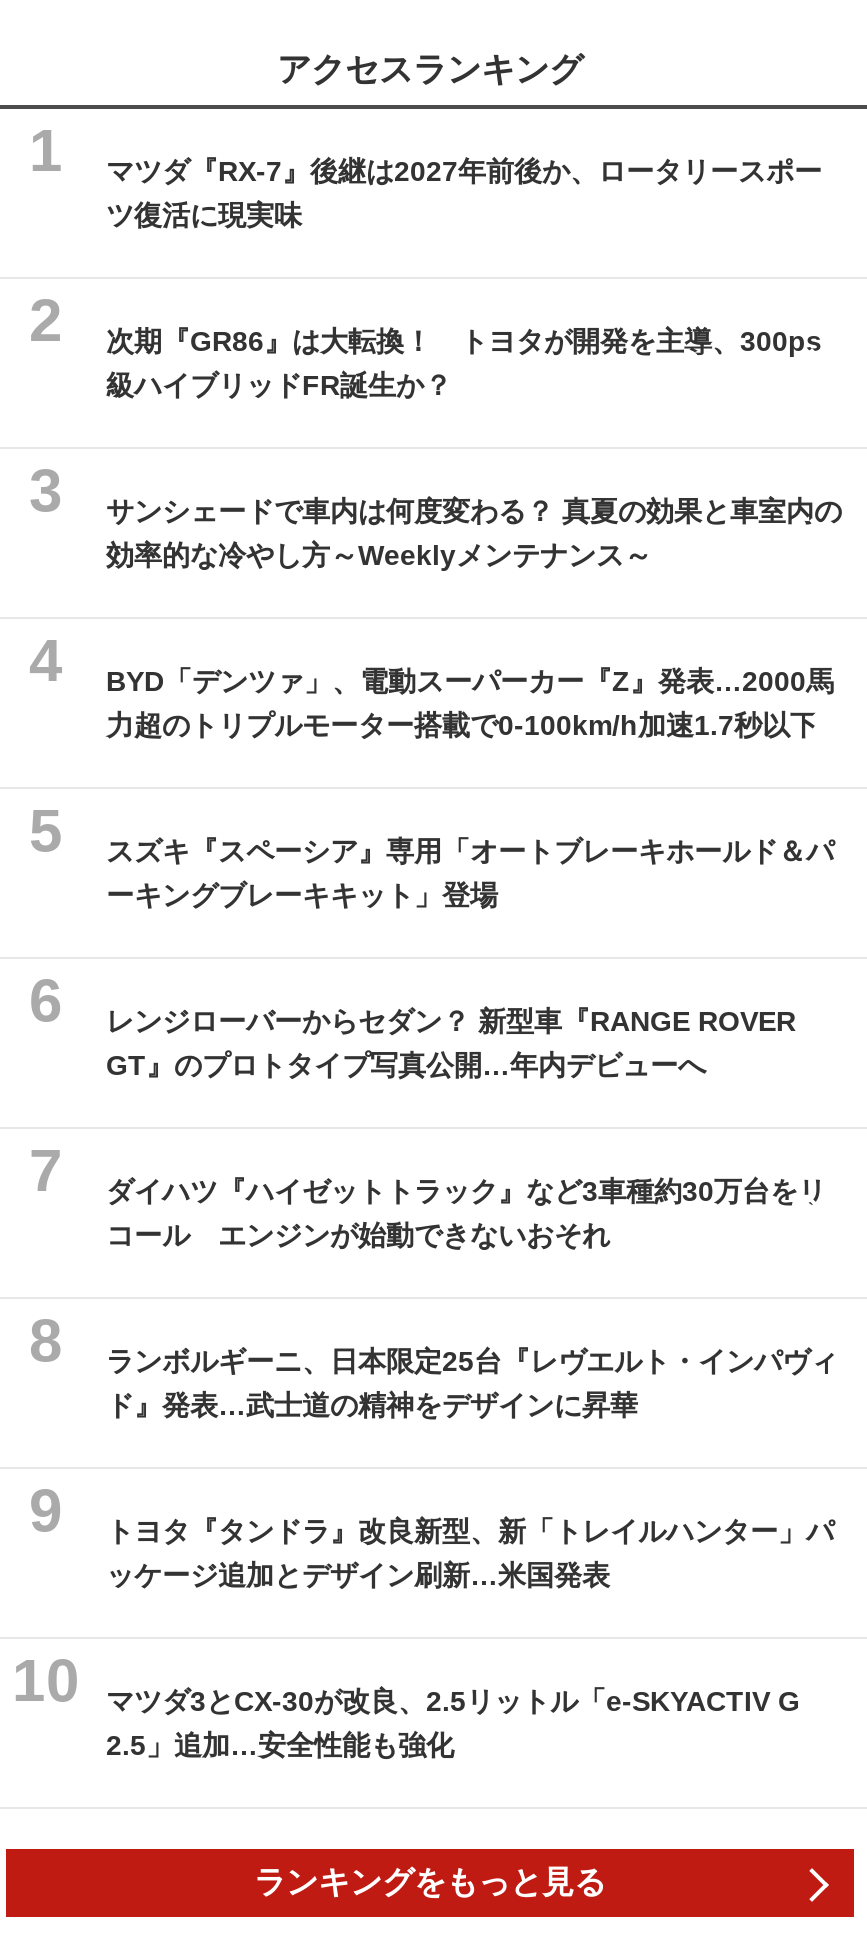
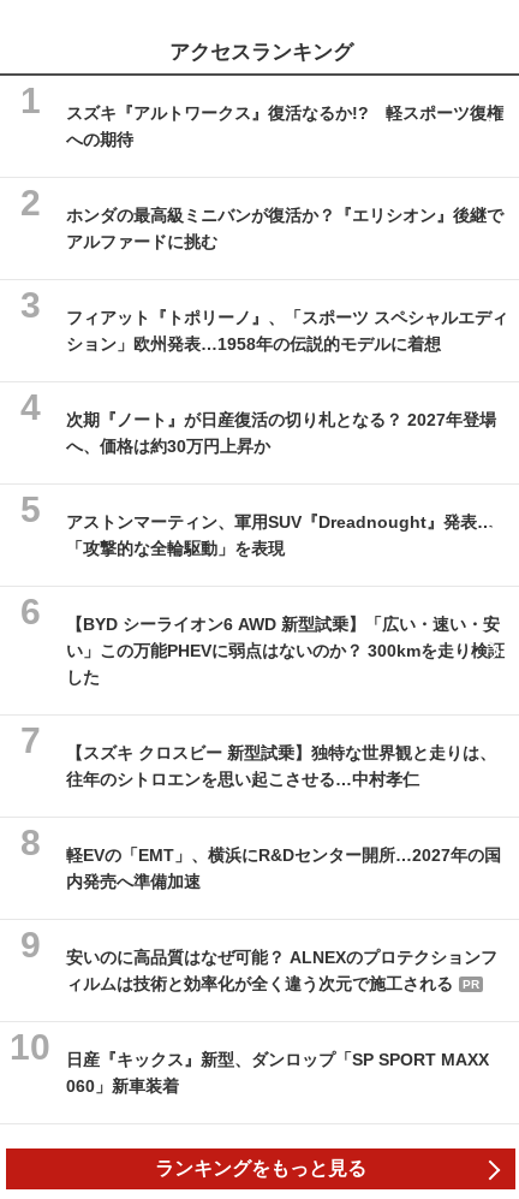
- マツダ『RX-7』後継は2027年前後か、ロータリースポー
- ツ復活に現実味
+ スズキ『アルトワークス』復活なるか!? 軽スポーツ復権
+ への期待

- 次期『GR86』は大転換！ トヨタが開発を主導、300ps
- 級ハイブリッドFR誕生か？
+ ホンダの最高級ミニバンが復活か？『エリシオン』後継で
+ アルファードに挑む

- サンシェードで車内は何度変わる？ 真夏の効果と車室内の
- 効率的な冷やし方～Weeklyメンテナンス～
+ フィアット『トポリーノ』、「スポーツ スペシャルエディ
+ ション」欧州発表…1958年の伝説的モデルに着想

- BYD「デンツァ」、電動スーパーカー『Z』発表…2000馬
- 力超のトリプルモーター搭載で0-100km/h加速1.7秒以下
+ 次期『ノート』が日産復活の切り札となる？ 2027年登場
+ へ、価格は約30万円上昇か

- スズキ『スペーシア』専用「オートブレーキホールド＆パ
- ーキングブレーキキット」登場
+ アストンマーティン、軍用SUV『Dreadnought』発表…
+ 「攻撃的な全輪駆動」を表現

- レンジローバーからセダン？ 新型車『RANGE ROVER
- GT』のプロトタイプ写真公開…年内デビューへ
+ 【BYD シーライオン6 AWD 新型試乗】「広い・速い・安
+ い」この万能PHEVに弱点はないのか？ 300kmを走り検証
+ した

- ダイハツ『ハイゼットトラック』など3車種約30万台をリ
- コール エンジンが始動できないおそれ
+ 【スズキ クロスビー 新型試乗】独特な世界観と走りは、
+ 往年のシトロエンを思い起こさせる…中村孝仁

- ランボルギーニ、日本限定25台『レヴエルト・インパヴィ
- ド』発表…武士道の精神をデザインに昇華
+ 軽EVの「EMT」、横浜にR&Dセンター開所…2027年の国
+ 内発売へ準備加速

- トヨタ『タンドラ』改良新型、新「トレイルハンター」パ
- ッケージ追加とデザイン刷新…米国発表
+ 安いのに高品質はなぜ可能？ ALNEXのプロテクションフ
+ ィルムは技術と効率化が全く違う次元で施工される
+ PR

- マツダ3とCX-30が改良、2.5リットル「e-SKYACTIV G
- 2.5」追加…安全性能も強化
+ 日産『キックス』新型、ダンロップ「SP SPORT MAXX
+ 060」新車装着
